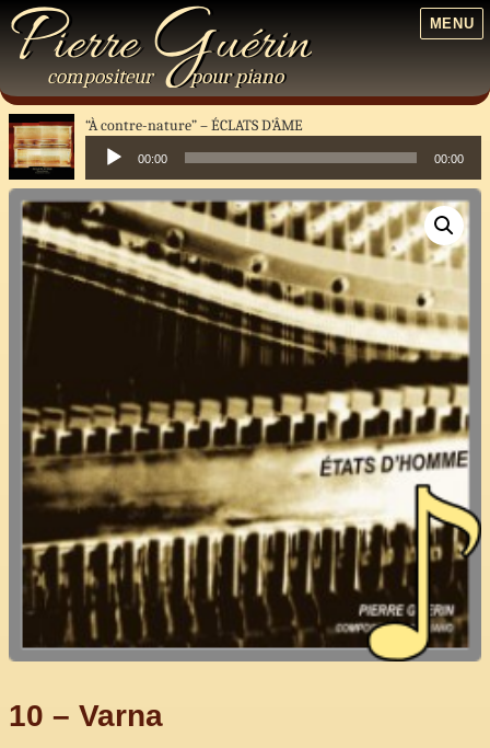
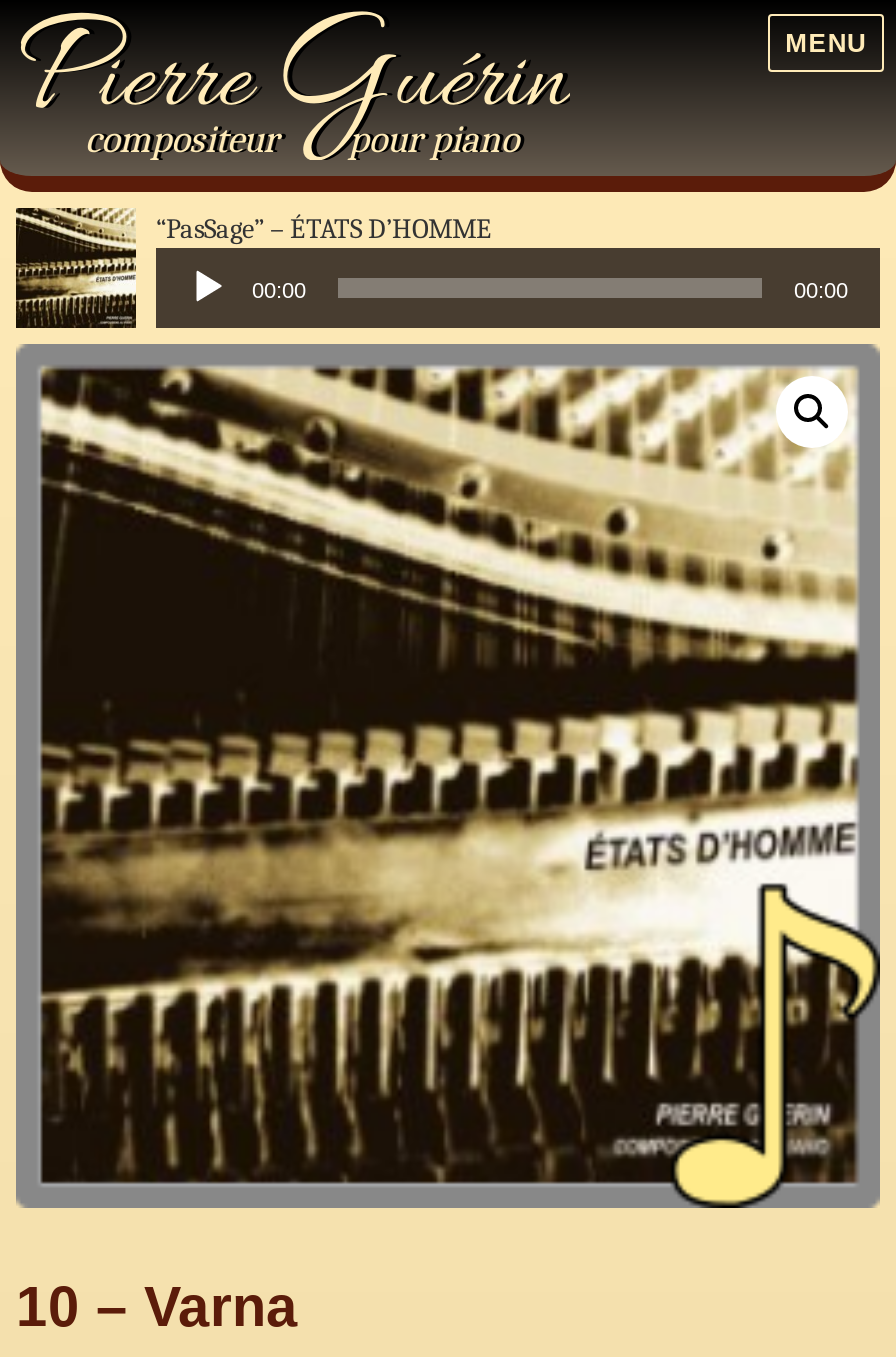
- [image]
- “À contre-nature”
- ÉCLATS D’ÂME
+ [image]
+ “PasSage”
+ ÉTATS D’HOMME
